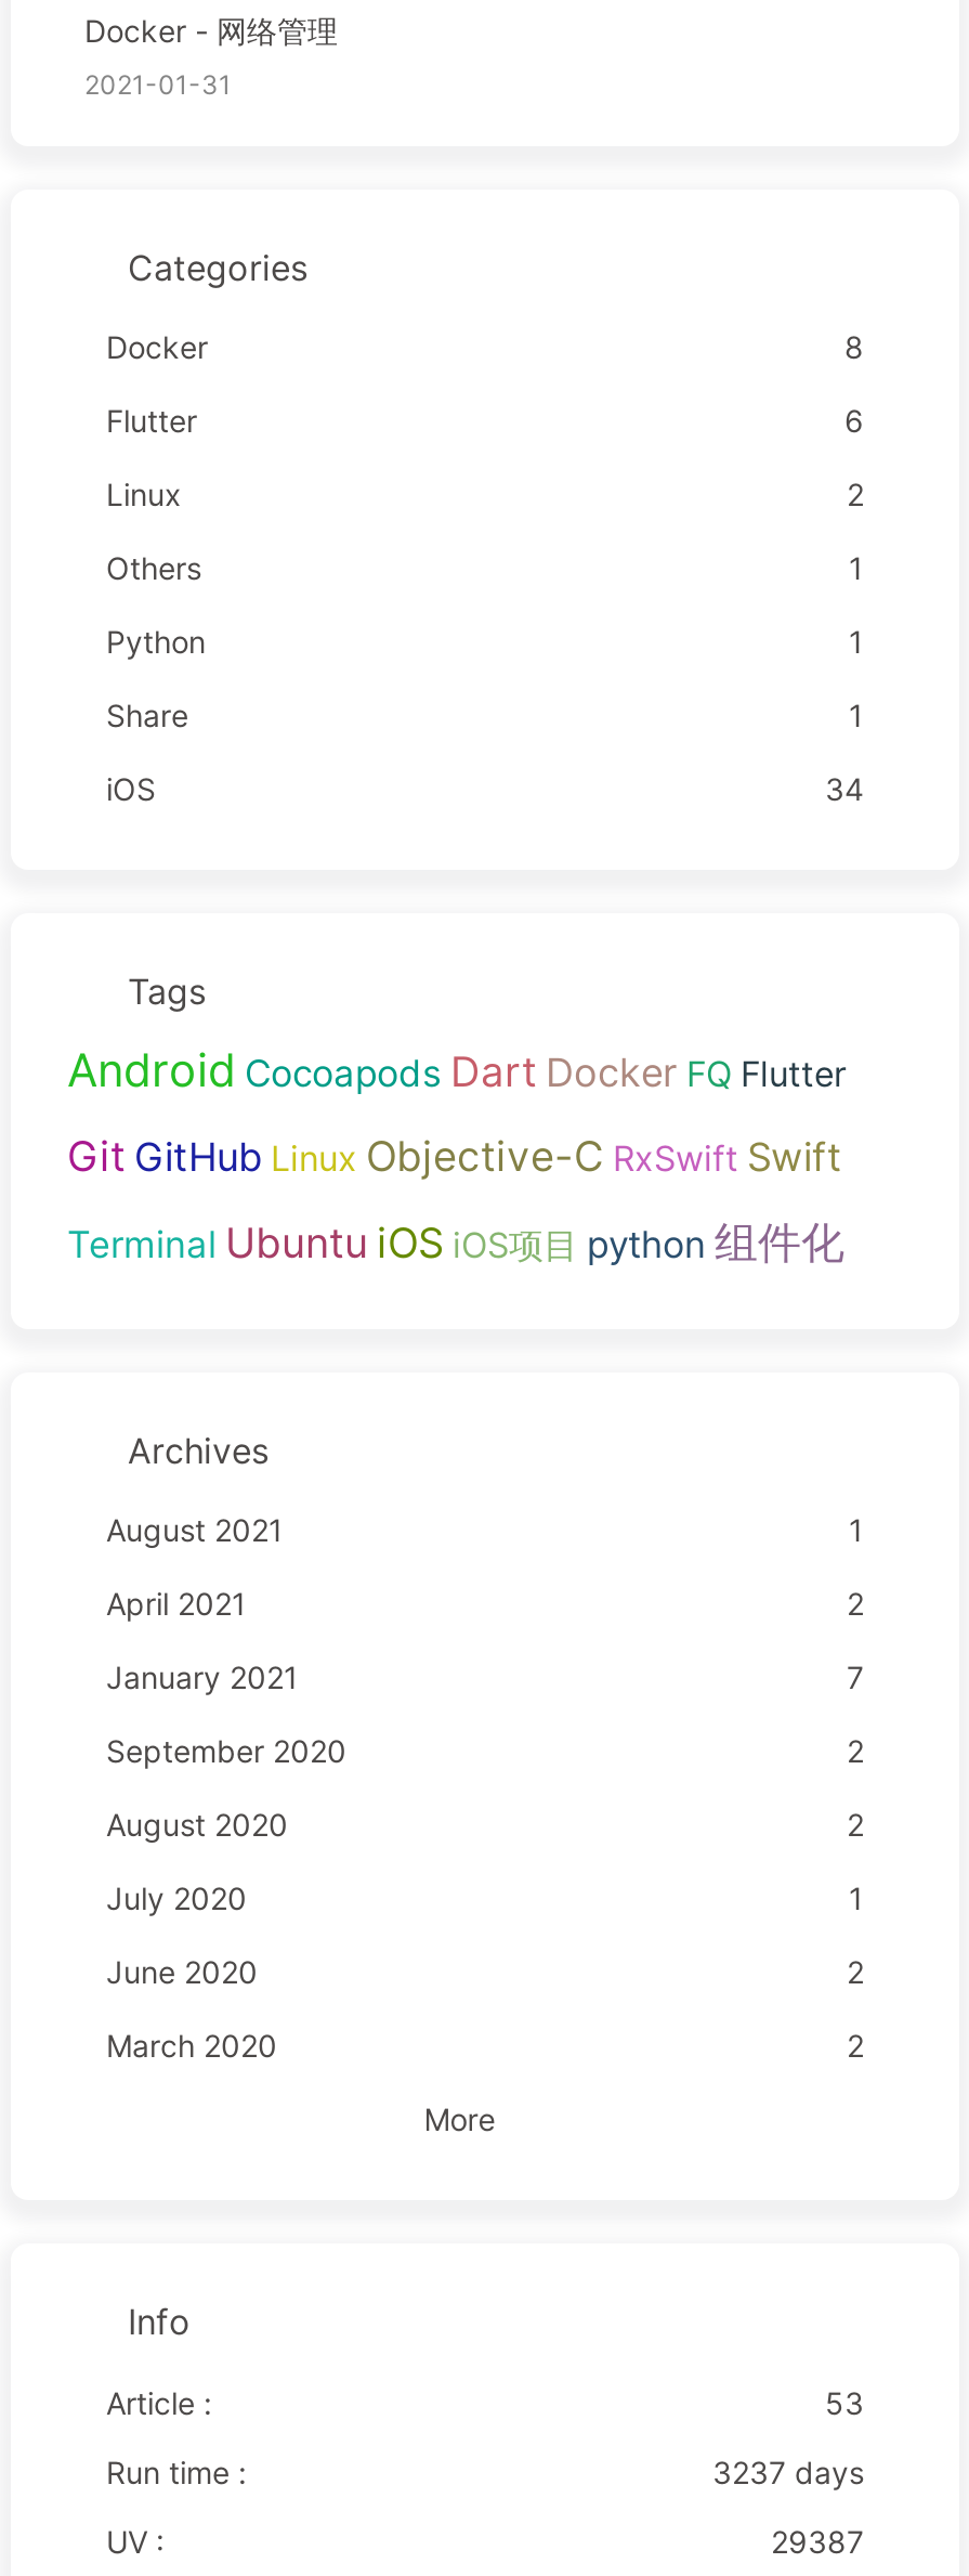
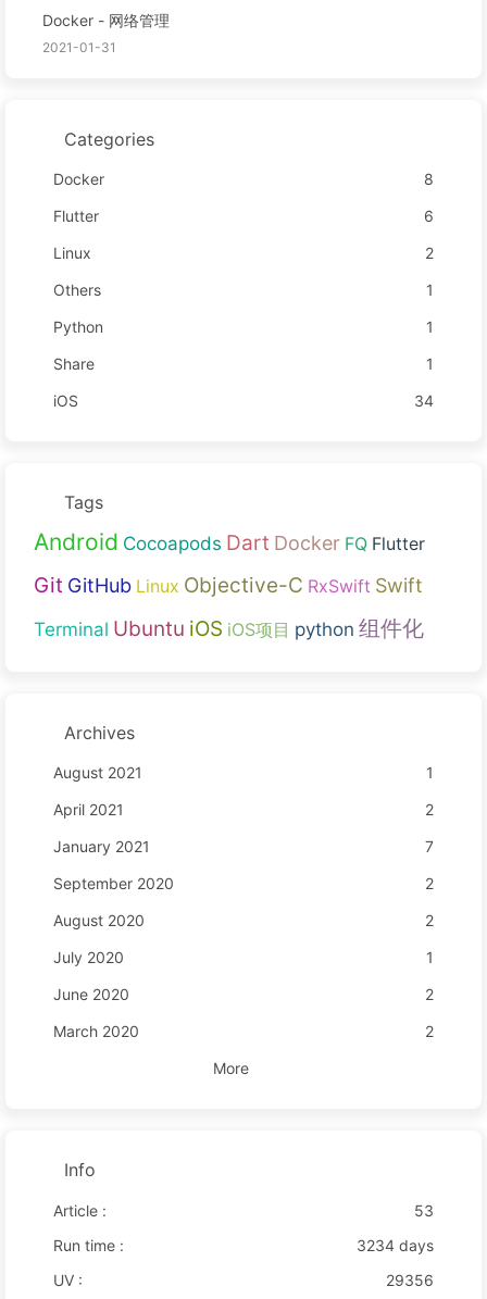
- 3237 days
+ 3234 days

- 29387
+ 29356
